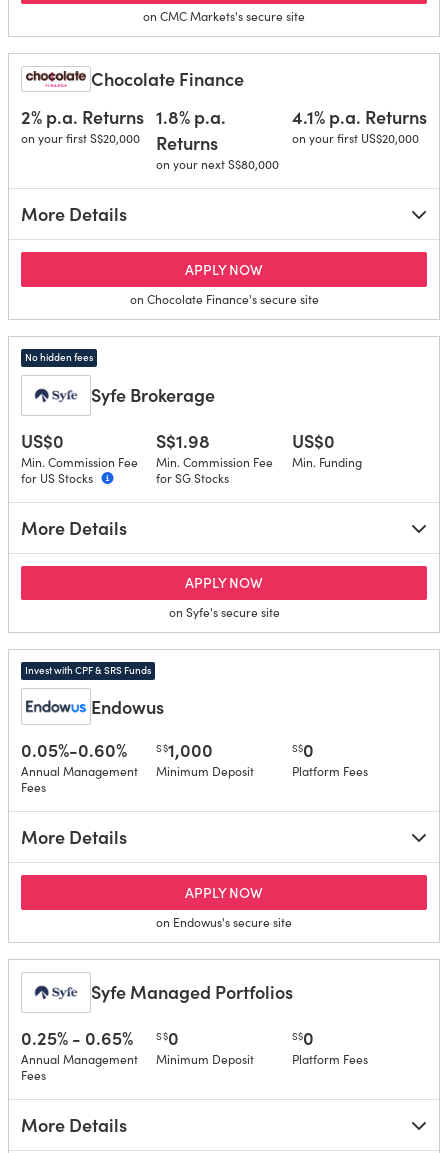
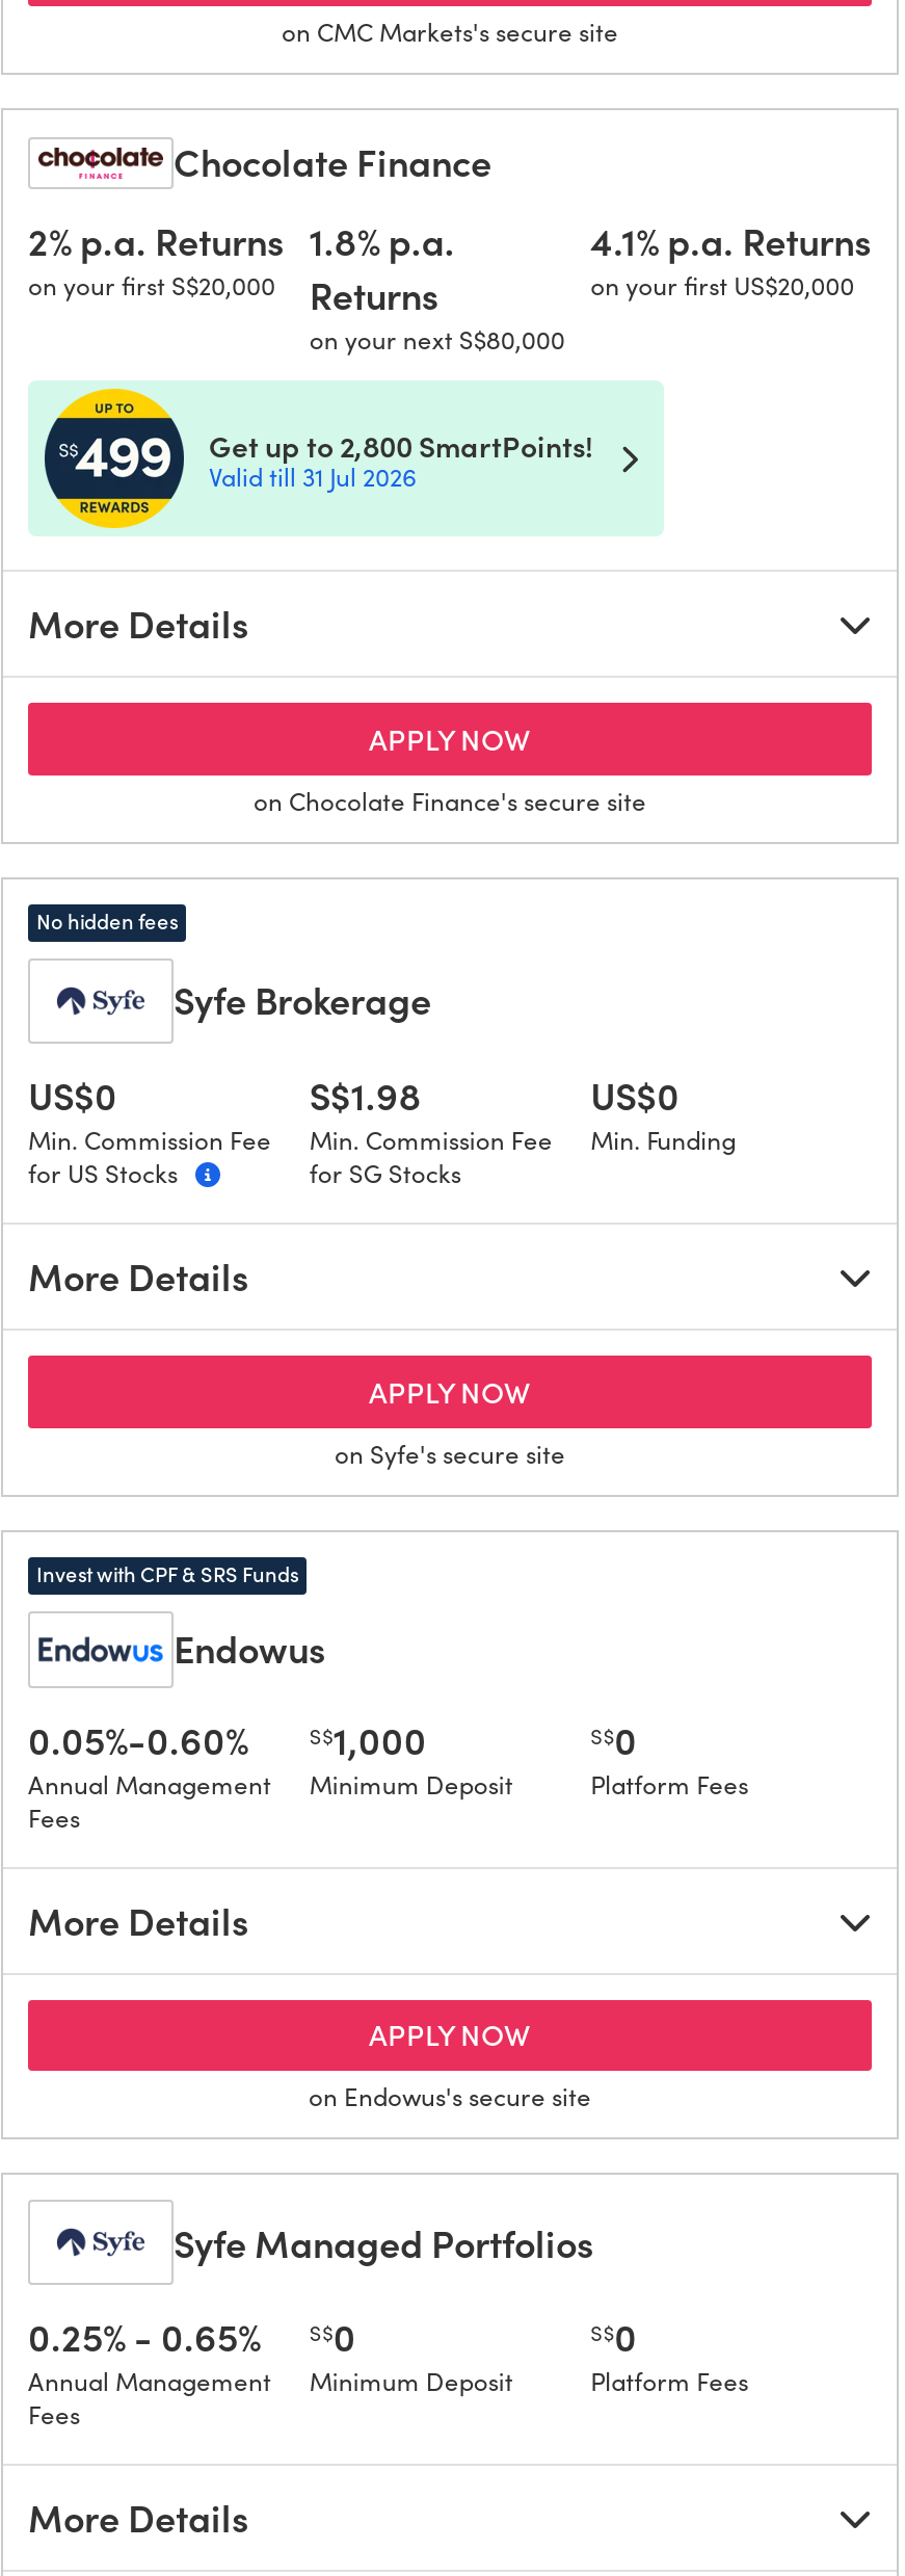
+ [image]
+ Get up to 2,800 SmartPoints!
+ Valid till 31 Jul 2026
